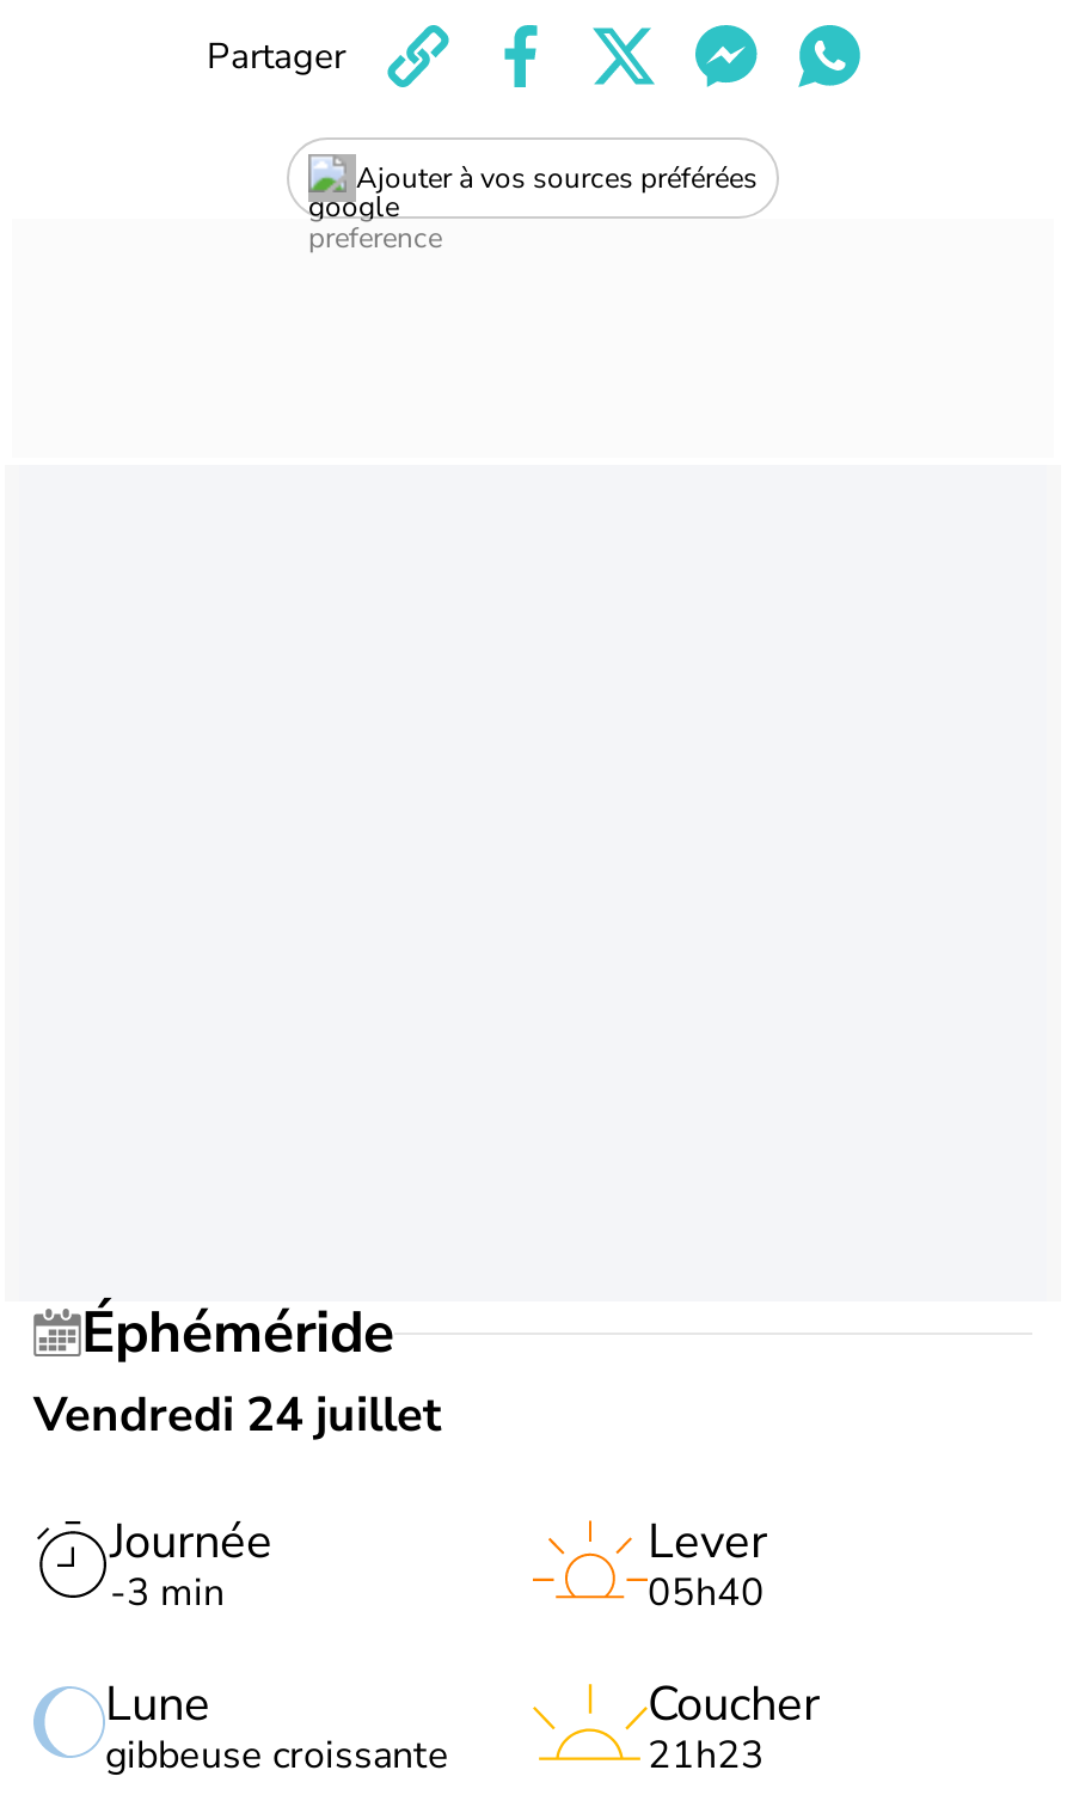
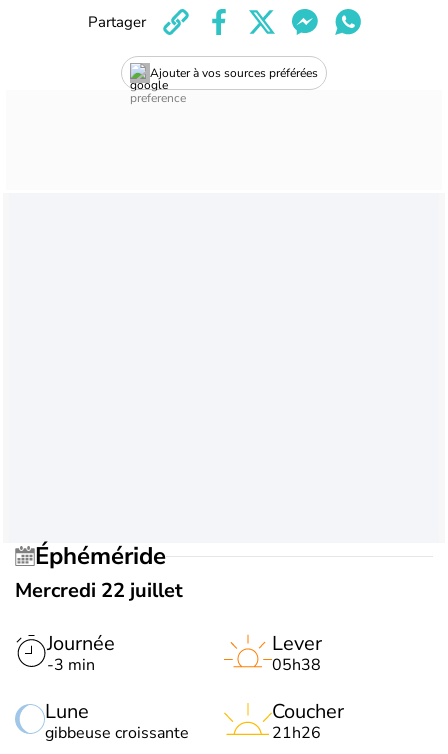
- Vendredi 24 juillet
+ Mercredi 22 juillet

- 05h40
+ 05h38

- 21h23
+ 21h26
